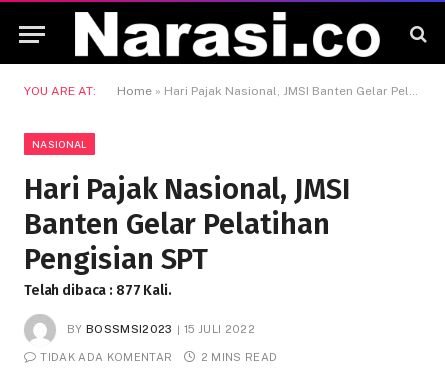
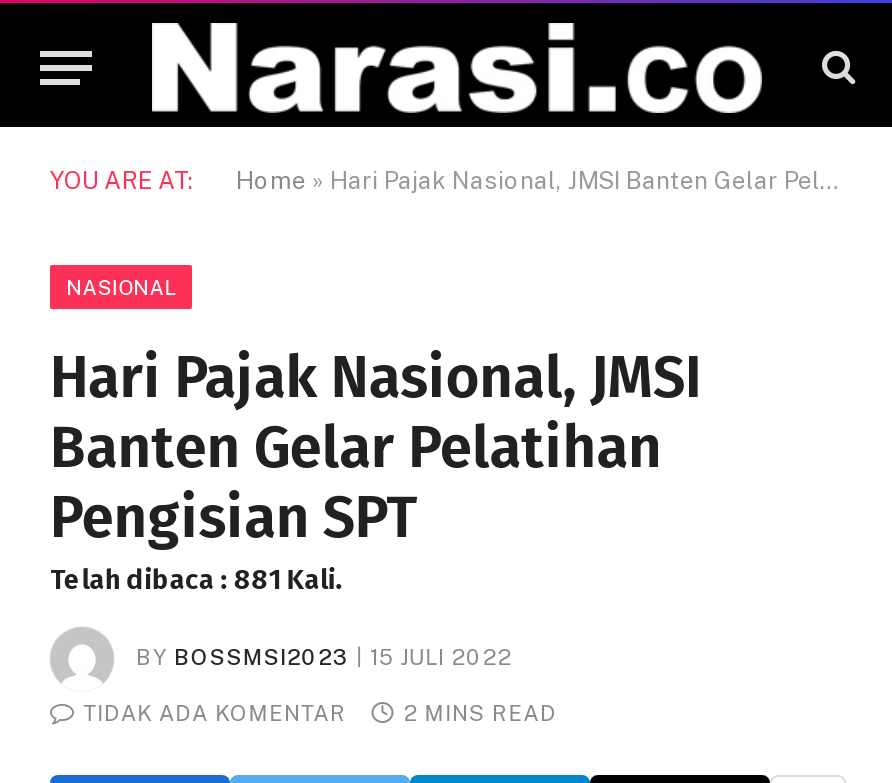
- Telah dibaca : 877 Kali.
+ Telah dibaca : 881 Kali.
